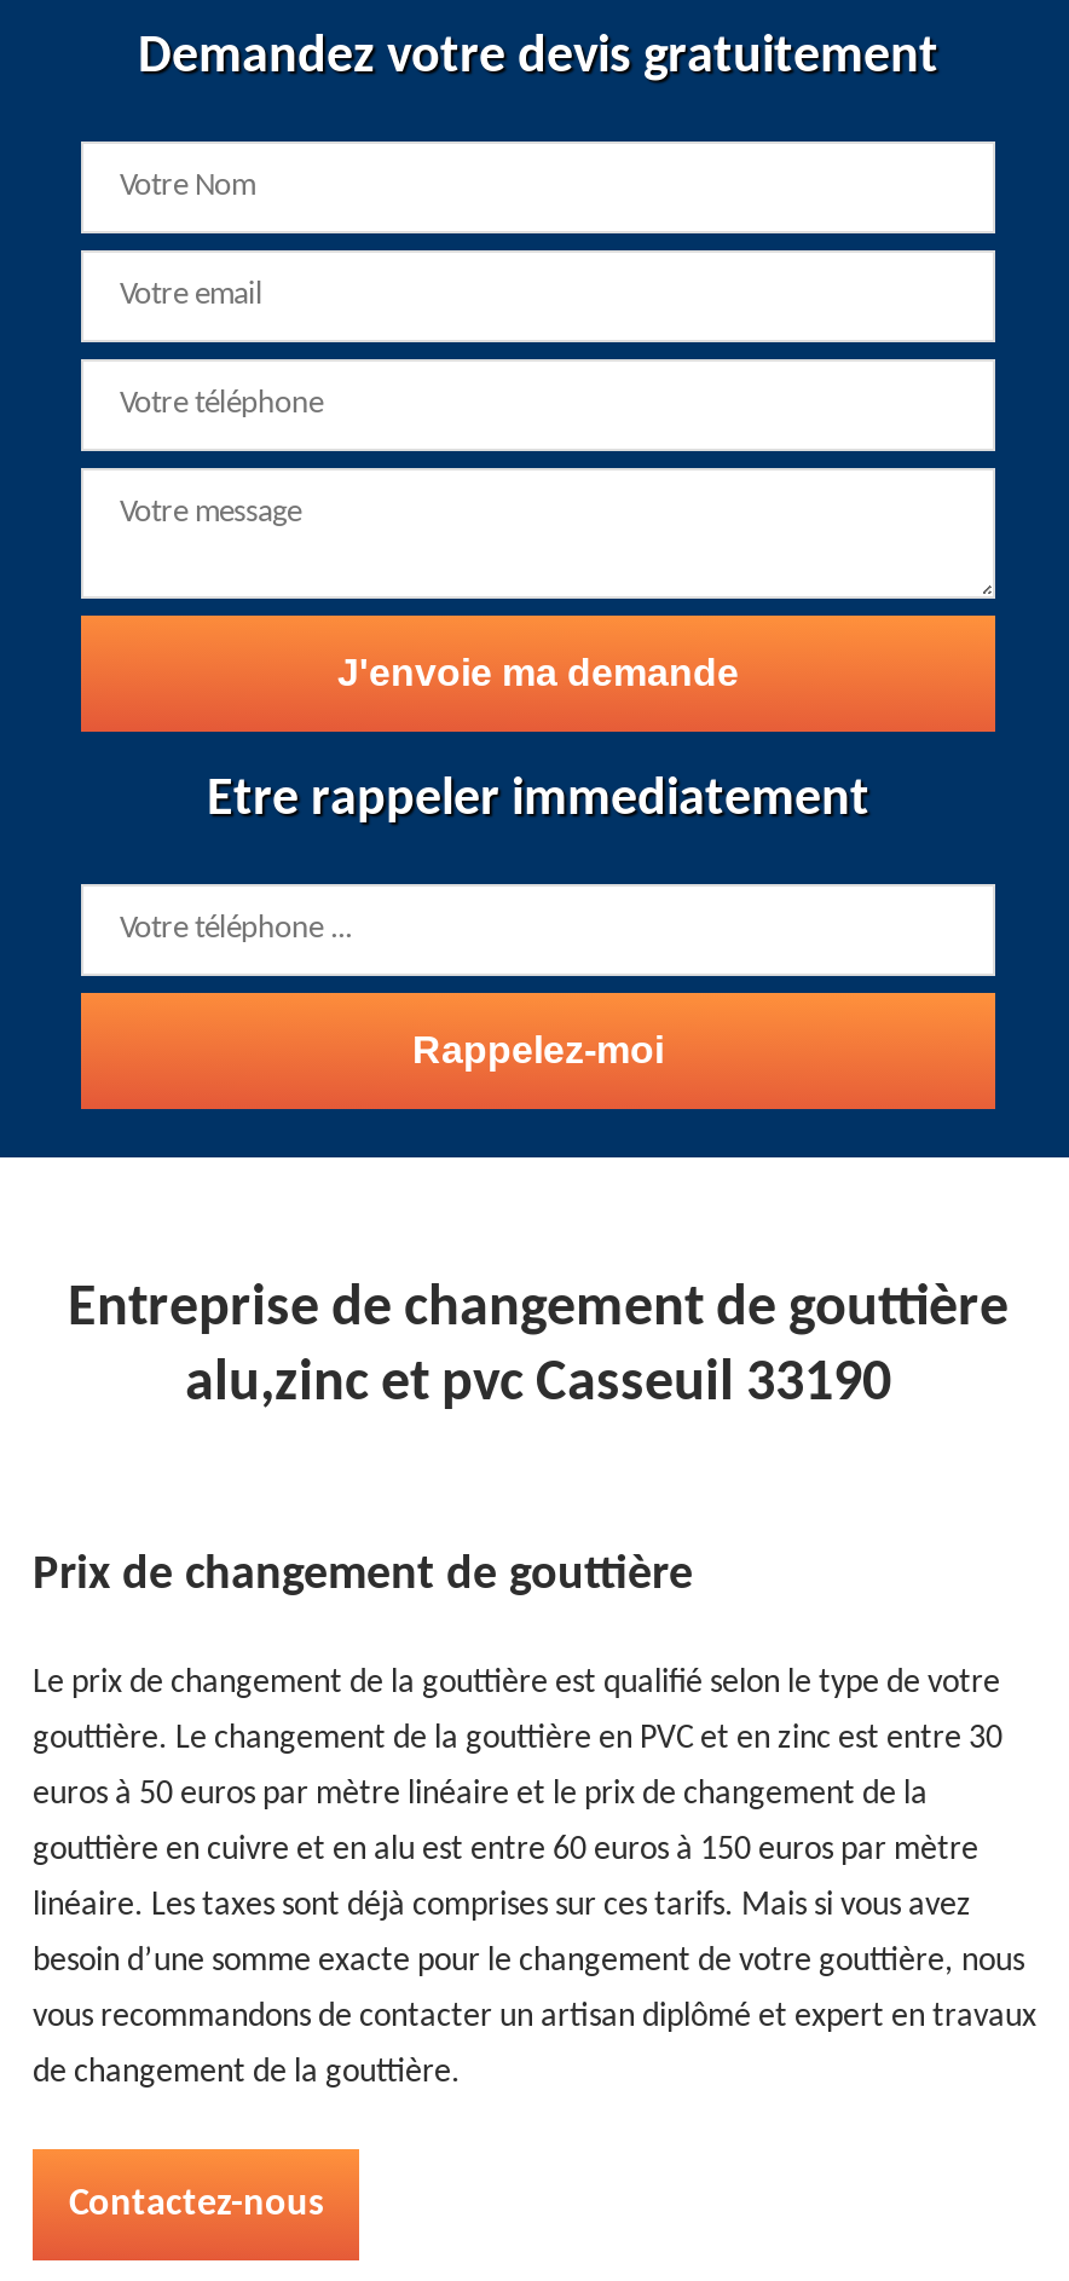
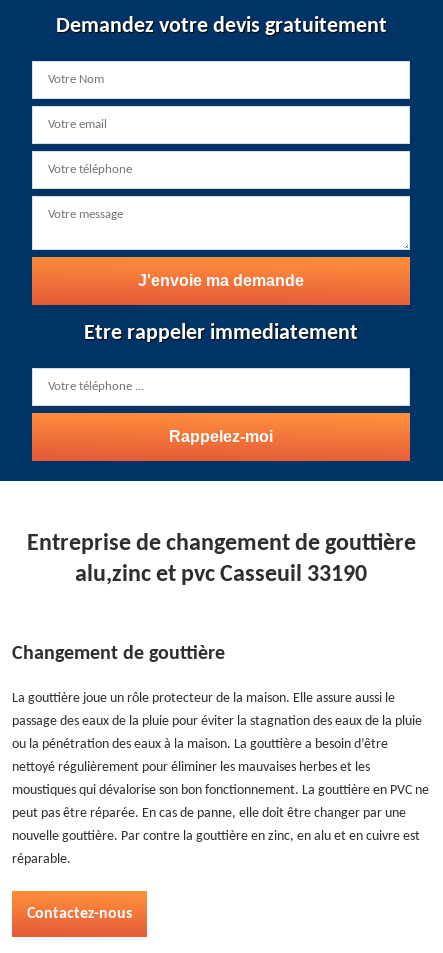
- Prix de changement de gouttière
+ Changement de gouttière

- Le prix de changement de la gouttière est qualifié selon le type de votre
+ La gouttière joue un rôle protecteur de la maison. Elle assure aussi le

- gouttière. Le changement de la gouttière en PVC et en zinc est entre 30
+ passage des eaux de la pluie pour éviter la stagnation des eaux de la pluie

- euros à 50 euros par mètre linéaire et le prix de changement de la
+ ou la pénétration des eaux à la maison. La gouttière a besoin d’être

- gouttière en cuivre et en alu est entre 60 euros à 150 euros par mètre
+ nettoyé régulièrement pour éliminer les mauvaises herbes et les

- linéaire. Les taxes sont déjà comprises sur ces tarifs. Mais si vous avez
+ moustiques qui dévalorise son bon fonctionnement. La gouttière en PVC ne

- besoin d’une somme exacte pour le changement de votre gouttière, nous
+ peut pas être réparée. En cas de panne, elle doit être changer par une

- vous recommandons de contacter un artisan diplômé et expert en travaux
+ nouvelle gouttière. Par contre la gouttière en zinc, en alu et en cuivre est

- de changement de la gouttière.
+ réparable.
